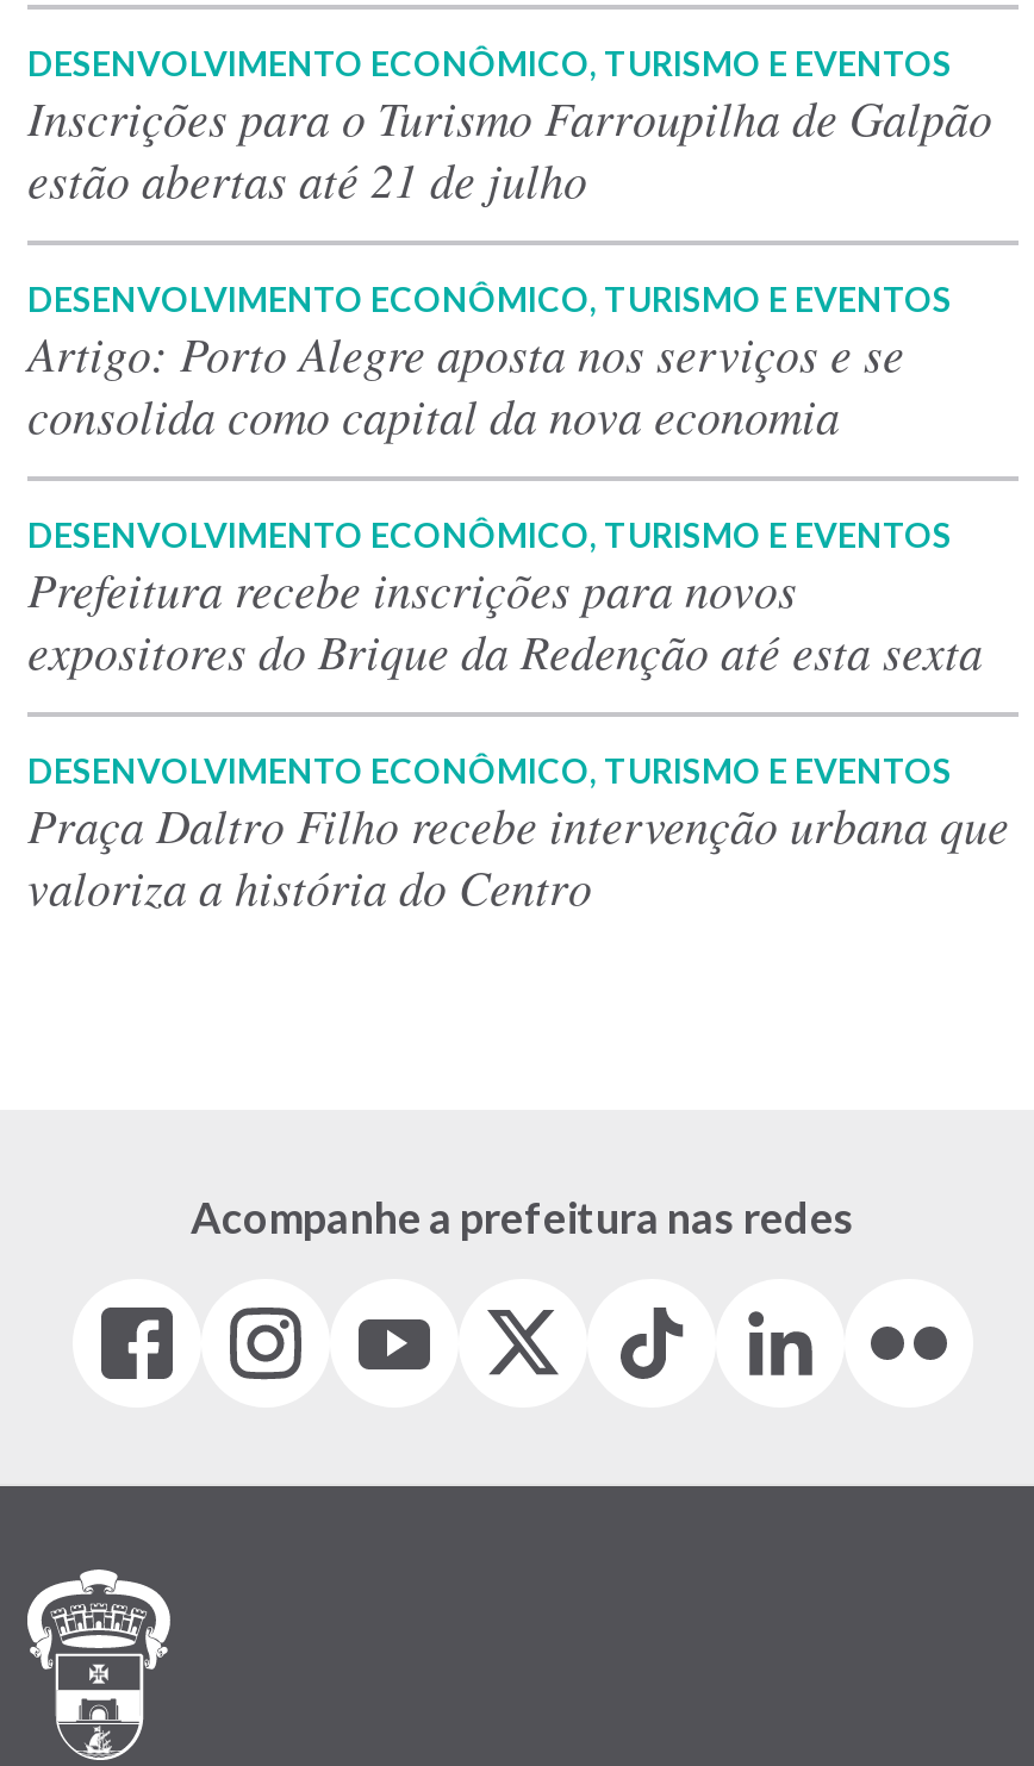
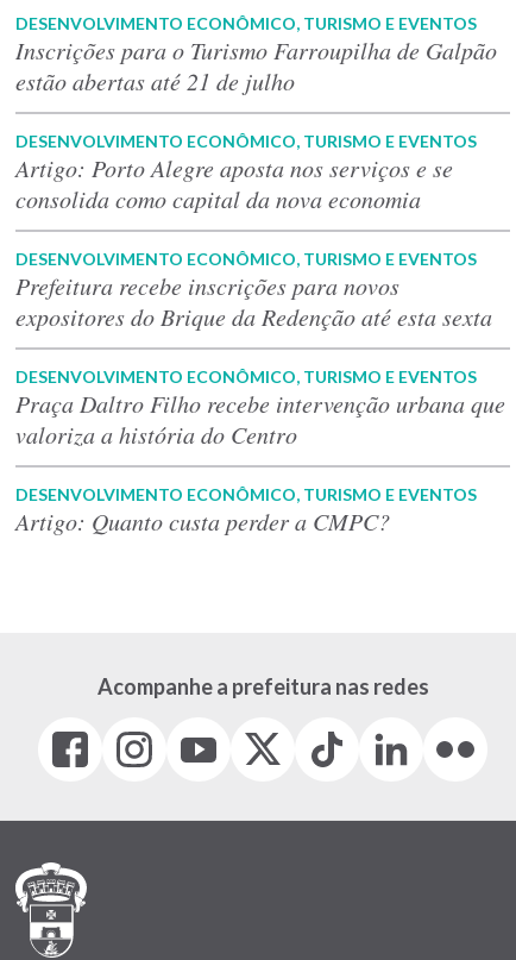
+ DESENVOLVIMENTO ECONÔMICO, TURISMO E EVENTOS
+ Artigo: Quanto custa perder a CMPC?
